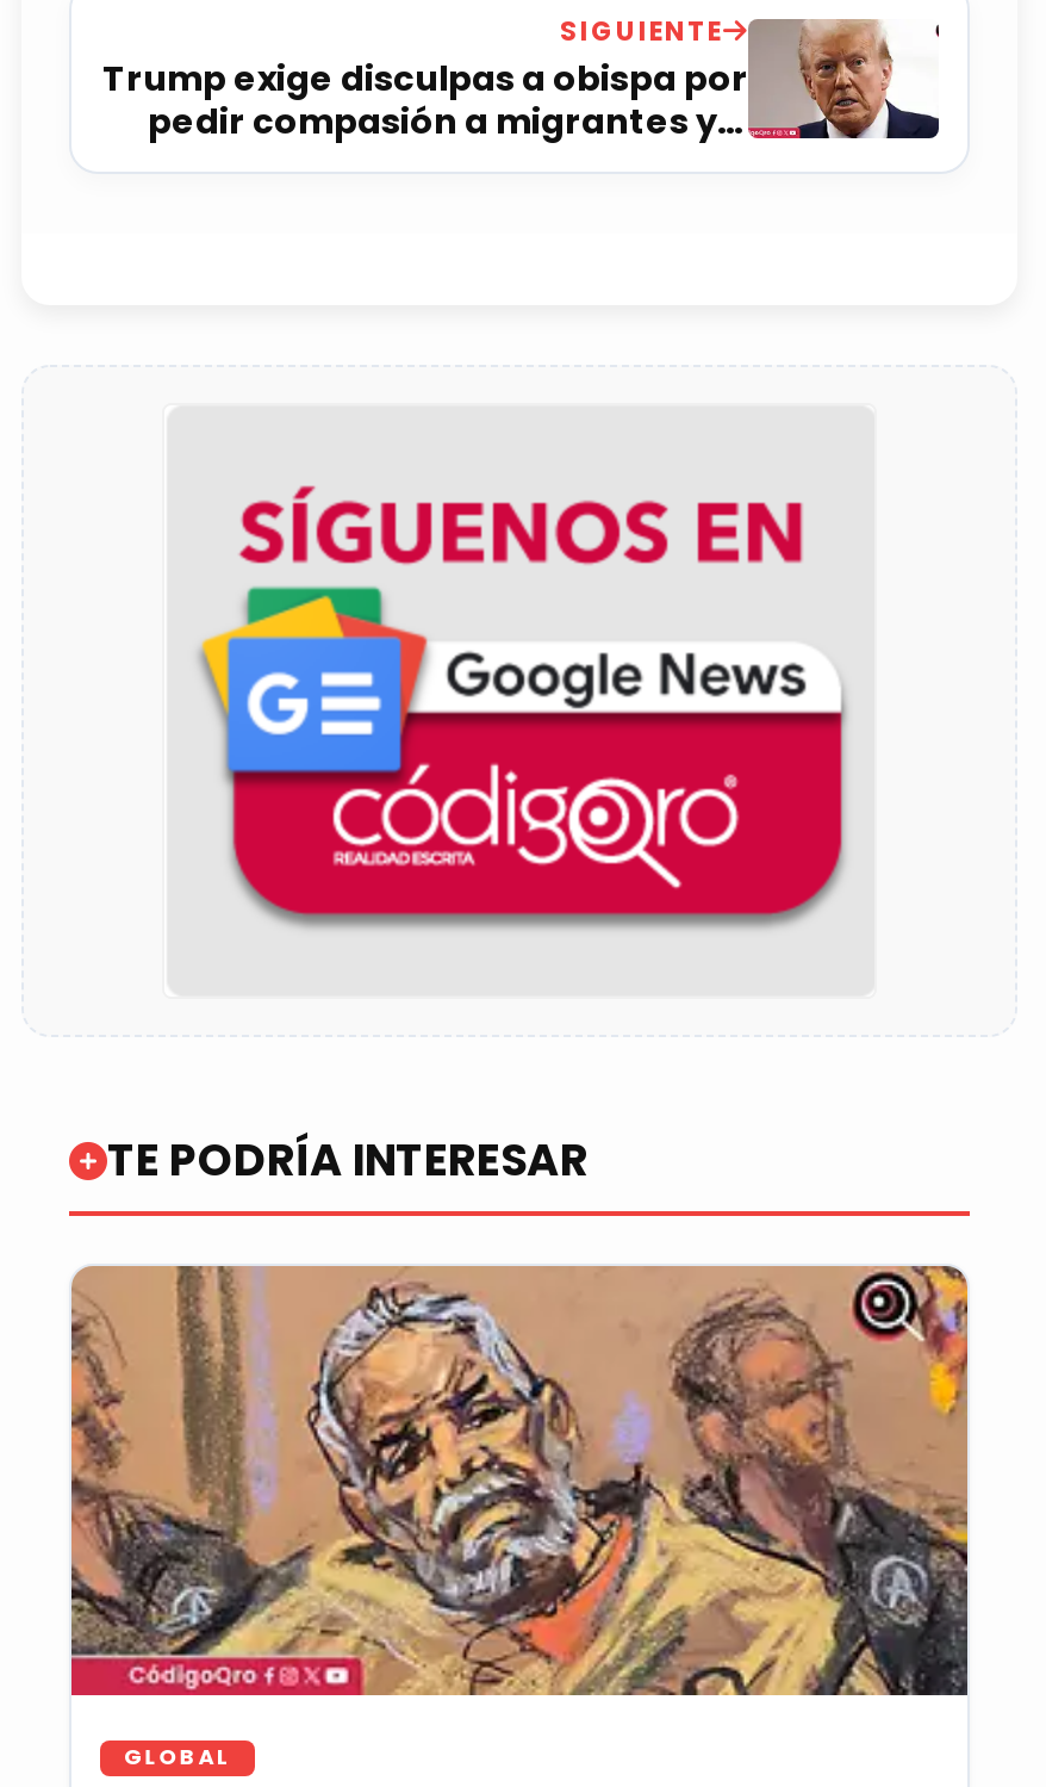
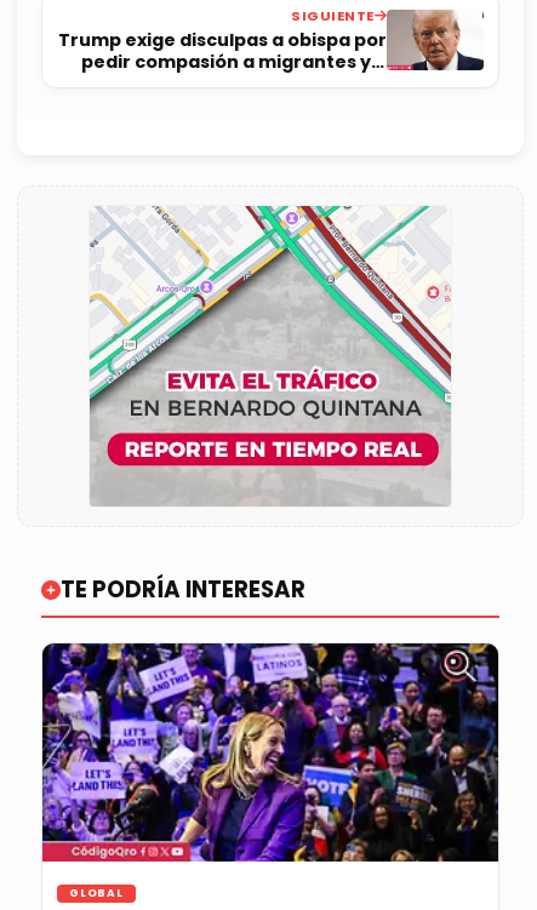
- [image]
+ [image]

- [image]
+ [image]
